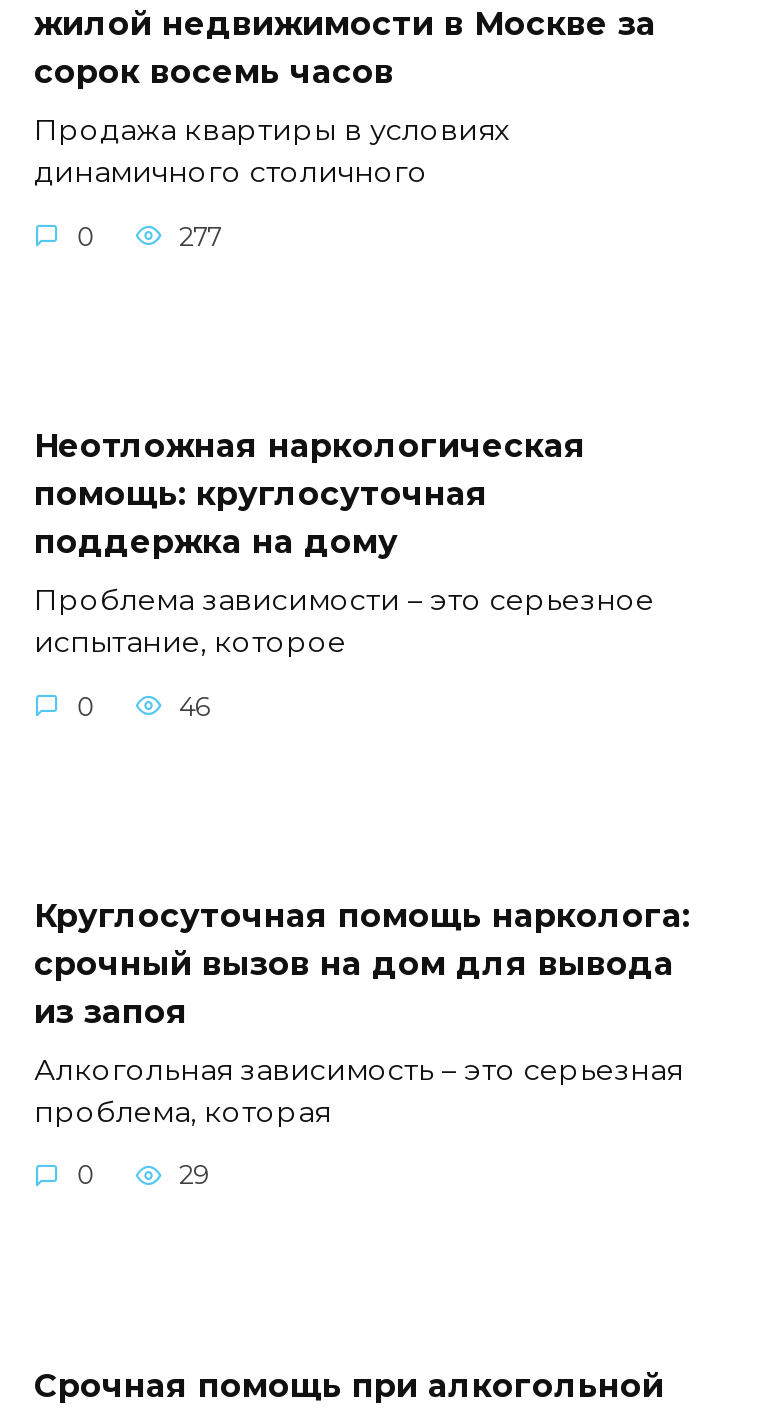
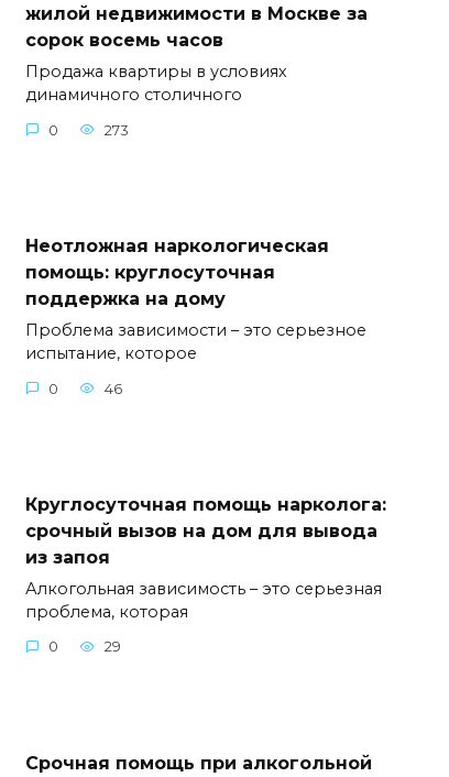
- 277
+ 273
